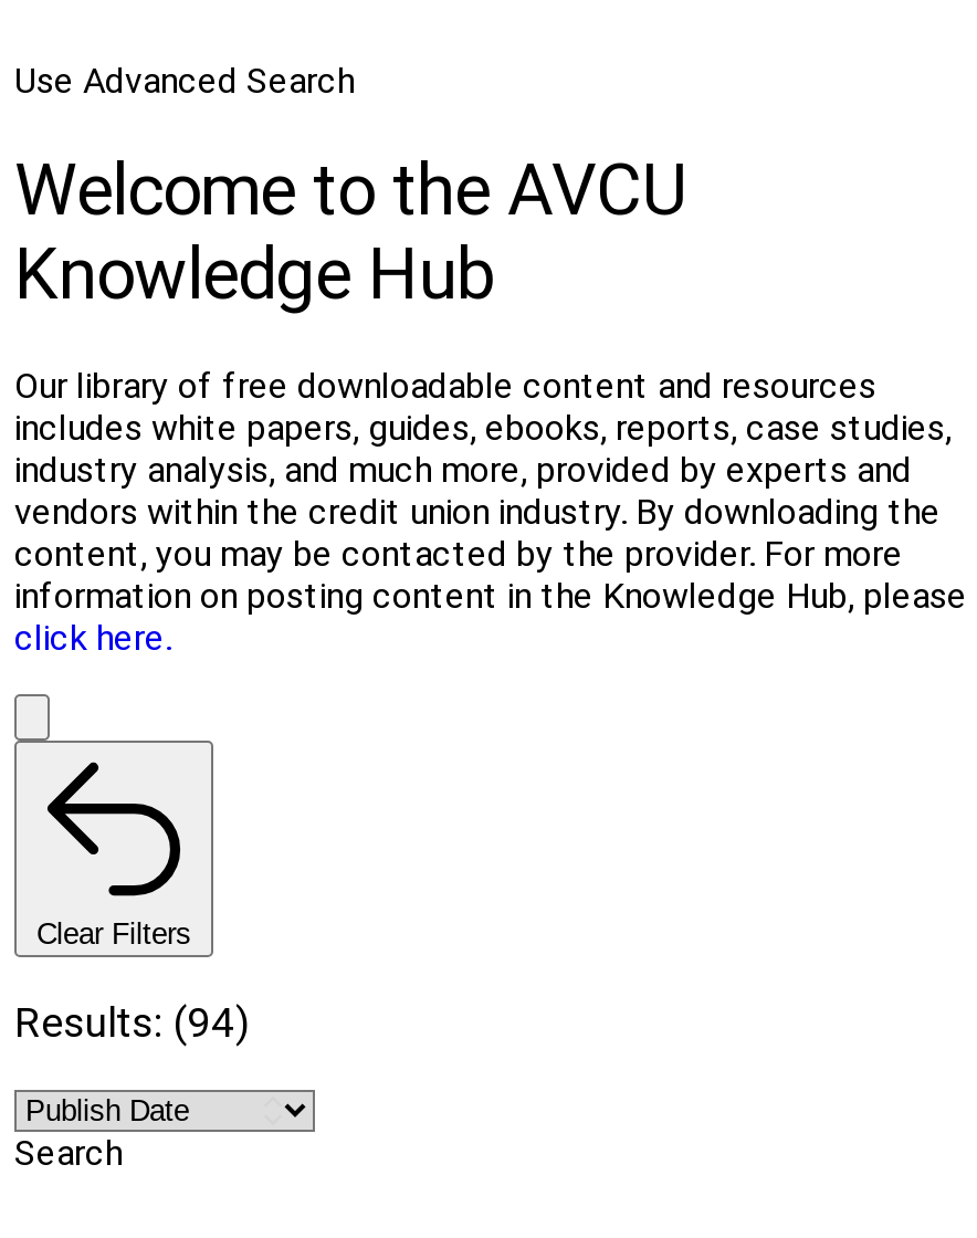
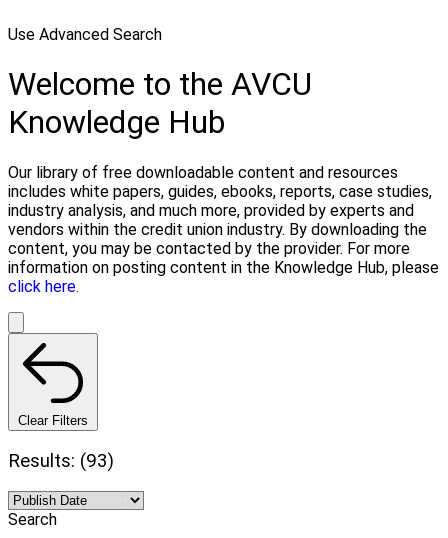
- Results: (94)
+ Results: (93)
